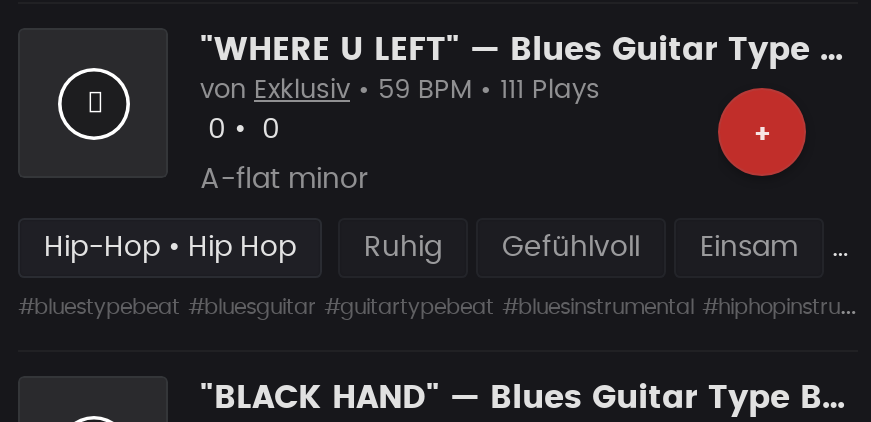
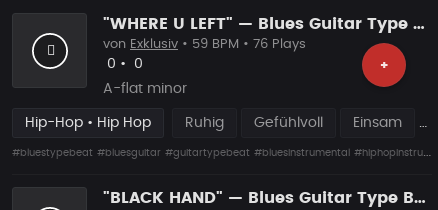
- von Exklusiv • 59 BPM • 111 Plays
+ von Exklusiv • 59 BPM • 76 Plays
